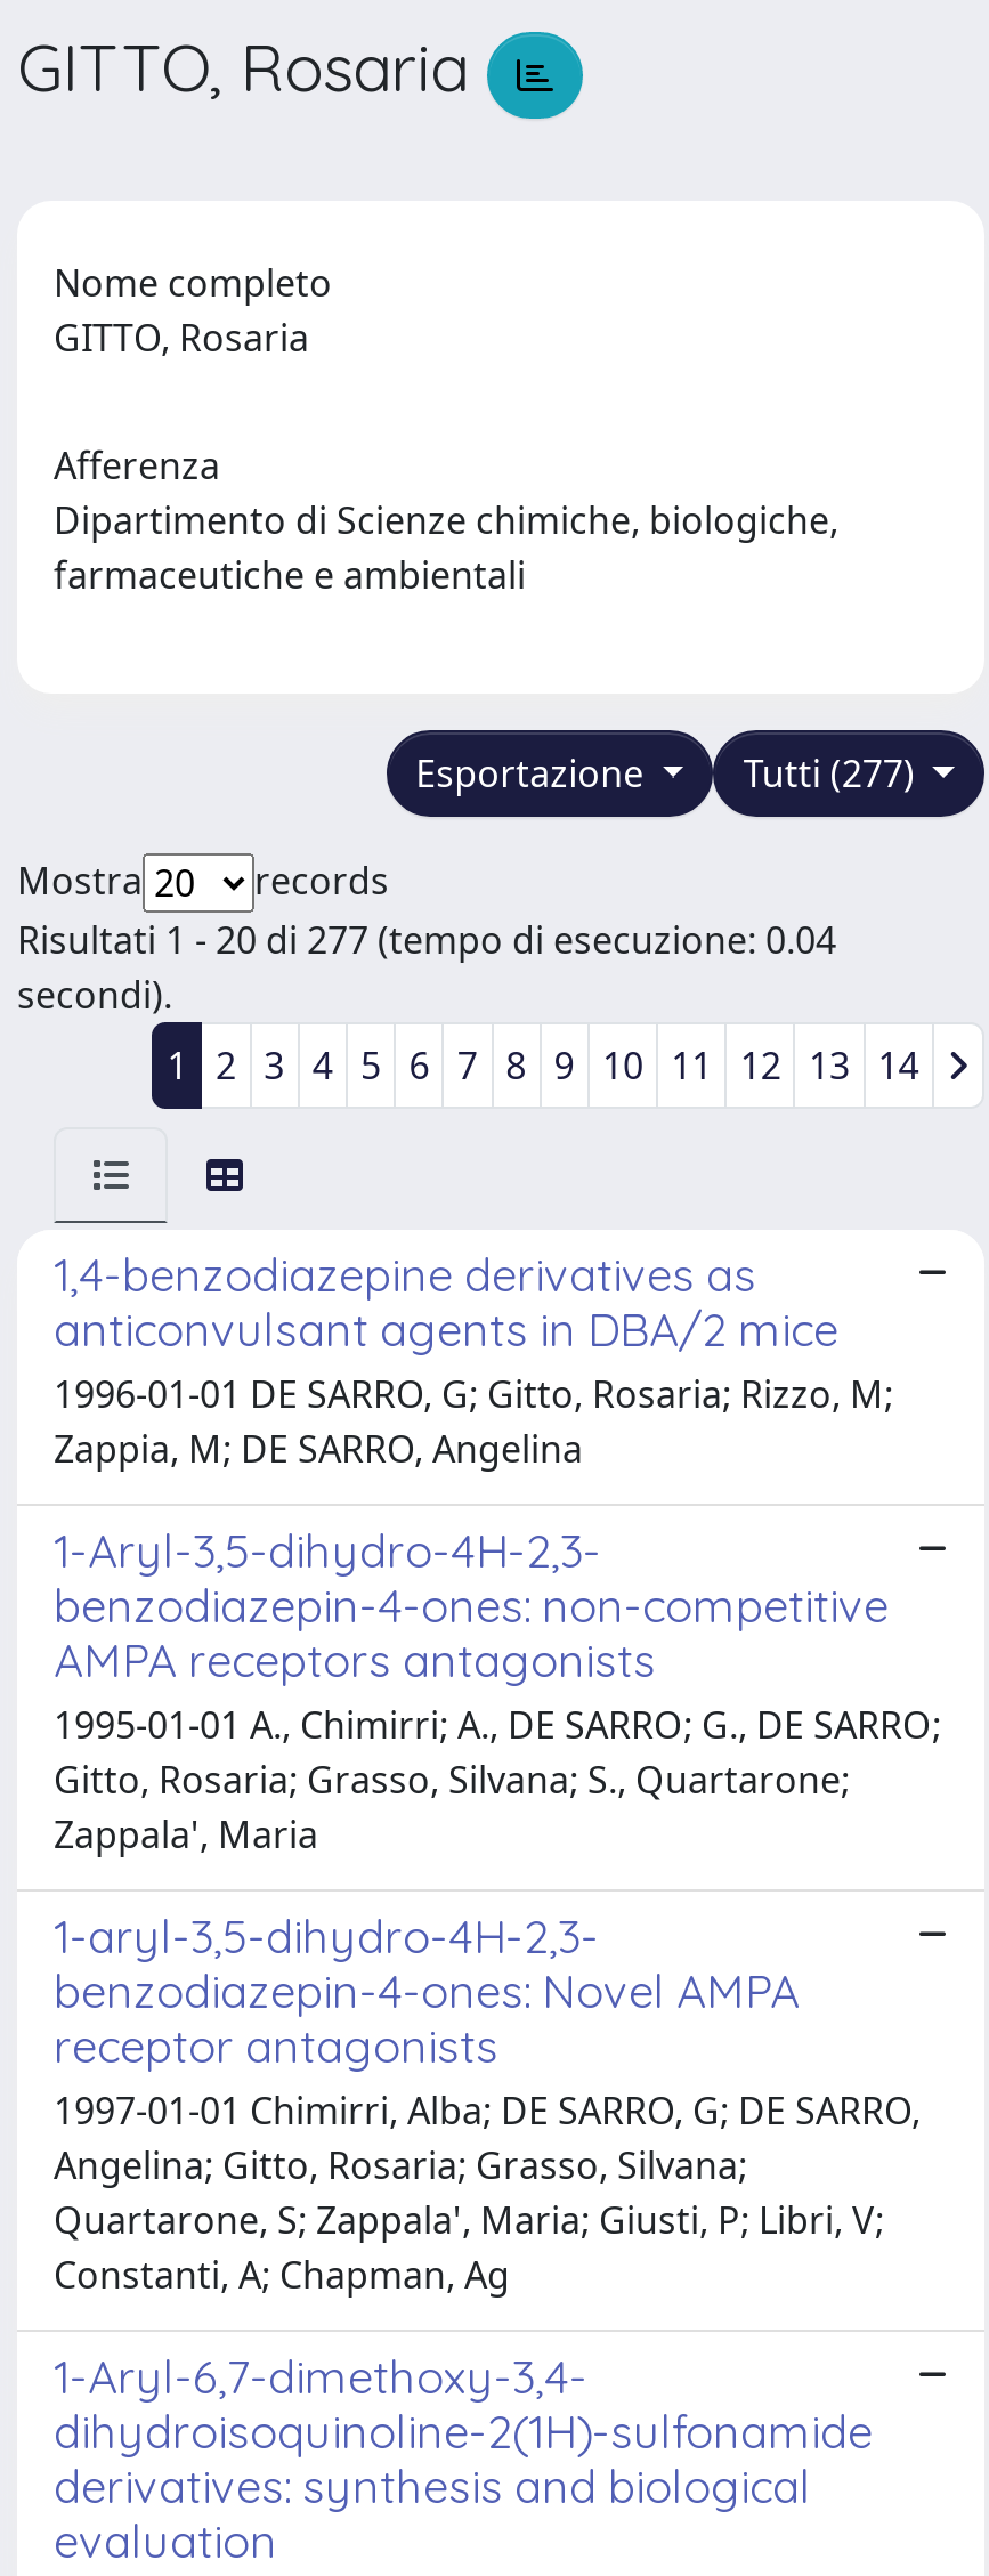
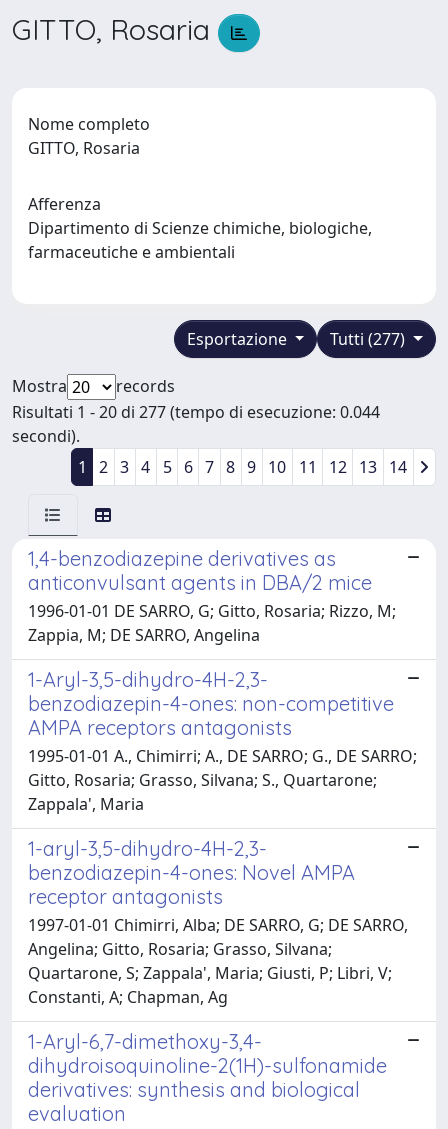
- Risultati 1 - 20 di 277 (tempo di esecuzione: 0.04
+ Risultati 1 - 20 di 277 (tempo di esecuzione: 0.044
